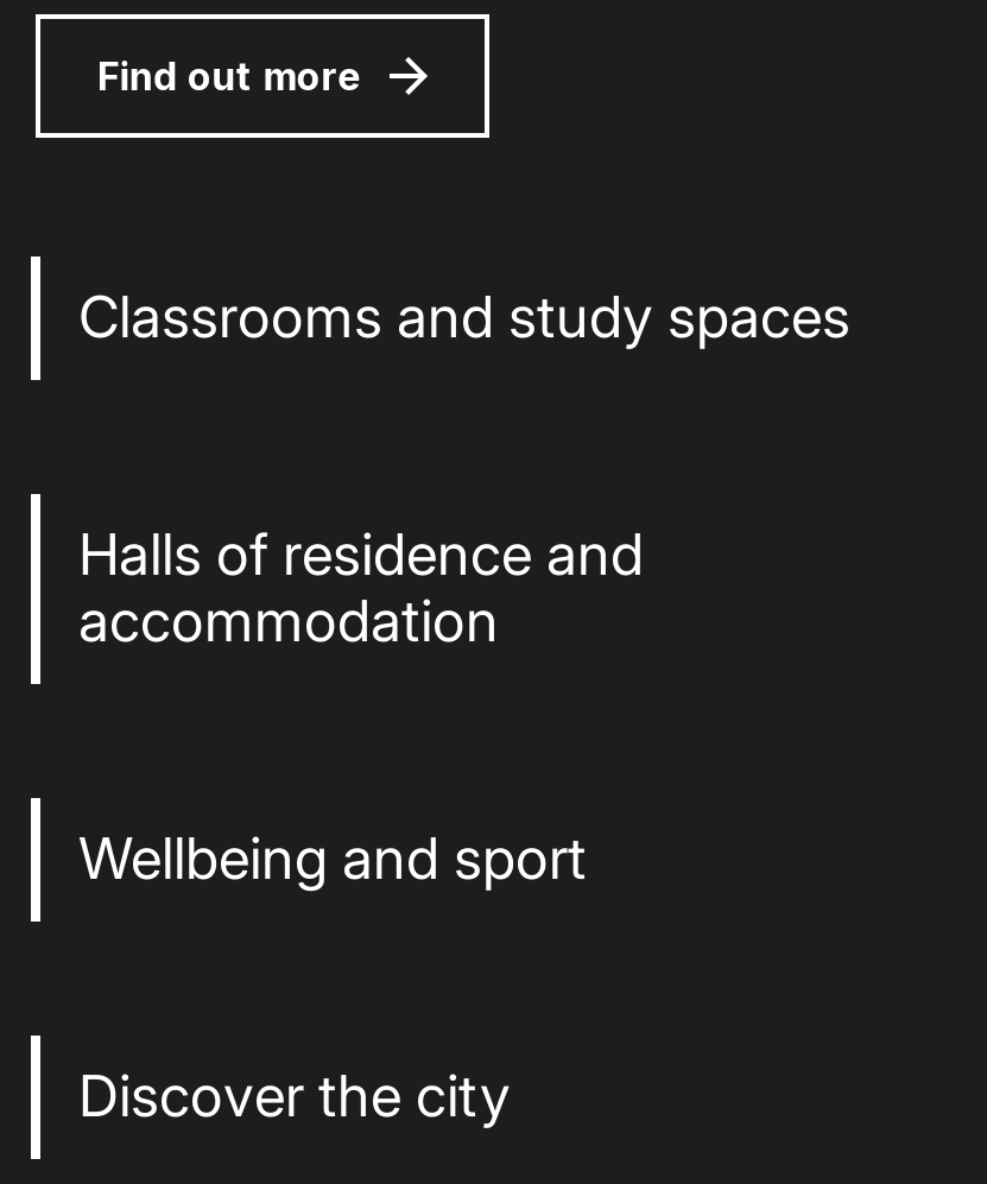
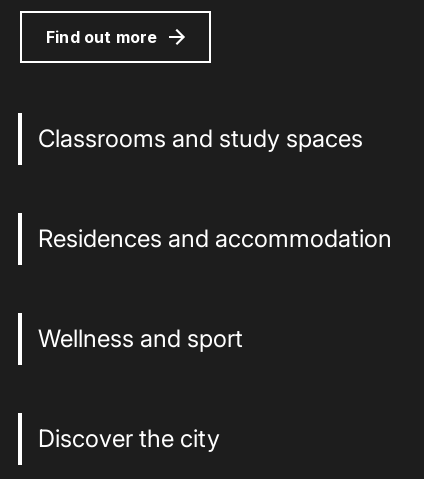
- Halls of residence and
- accommodation
+ Residences and accommodation

- Wellbeing and sport
+ Wellness and sport
